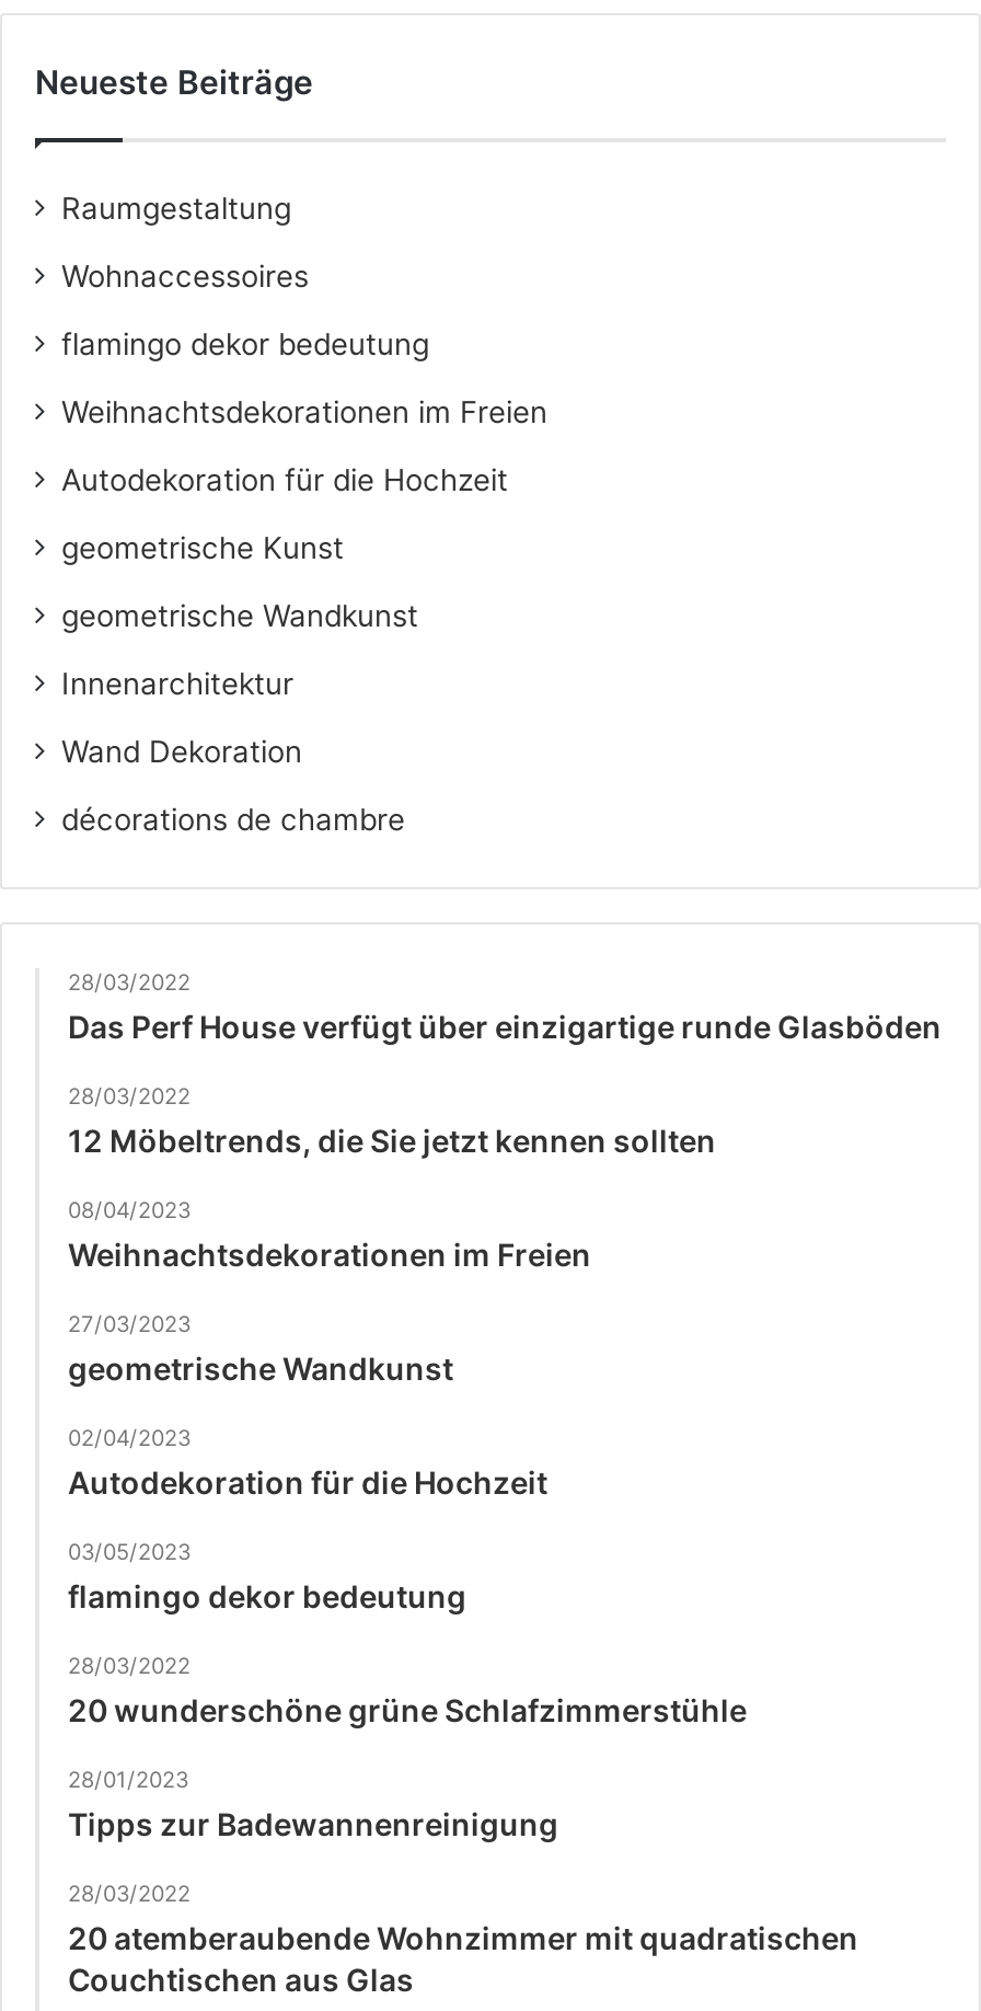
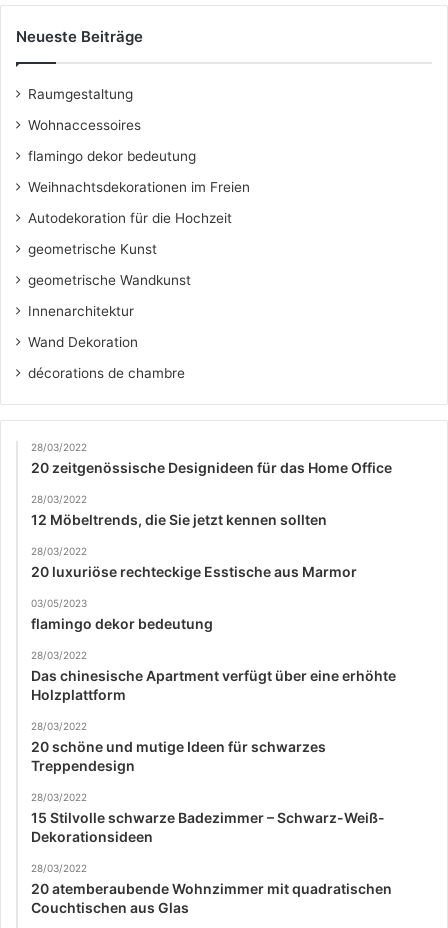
- Das Perf House verfügt über einzigartige runde Glasböden
+ 20 zeitgenössische Designideen für das Home Office

- 08/04/2023
- Weihnachtsdekorationen im Freien
- 27/03/2023
- geometrische Wandkunst
- 02/04/2023
- Autodekoration für die Hochzeit
+ 28/03/2022
+ 20 luxuriöse rechteckige Esstische aus Marmor

moved up: 03/05/2023 | flamingo dekor bedeutung | 28/03/2022

- 20 wunderschöne grüne Schlafzimmerstühle
- 28/01/2023
- Tipps zur Badewannenreinigung
+ Das chinesische Apartment verfügt über eine erhöhte
+ Holzplattform
+ 28/03/2022
+ 20 schöne und mutige Ideen für schwarzes
+ Treppendesign
+ 28/03/2022
+ 15 Stilvolle schwarze Badezimmer – Schwarz-Weiß-
+ Dekorationsideen
